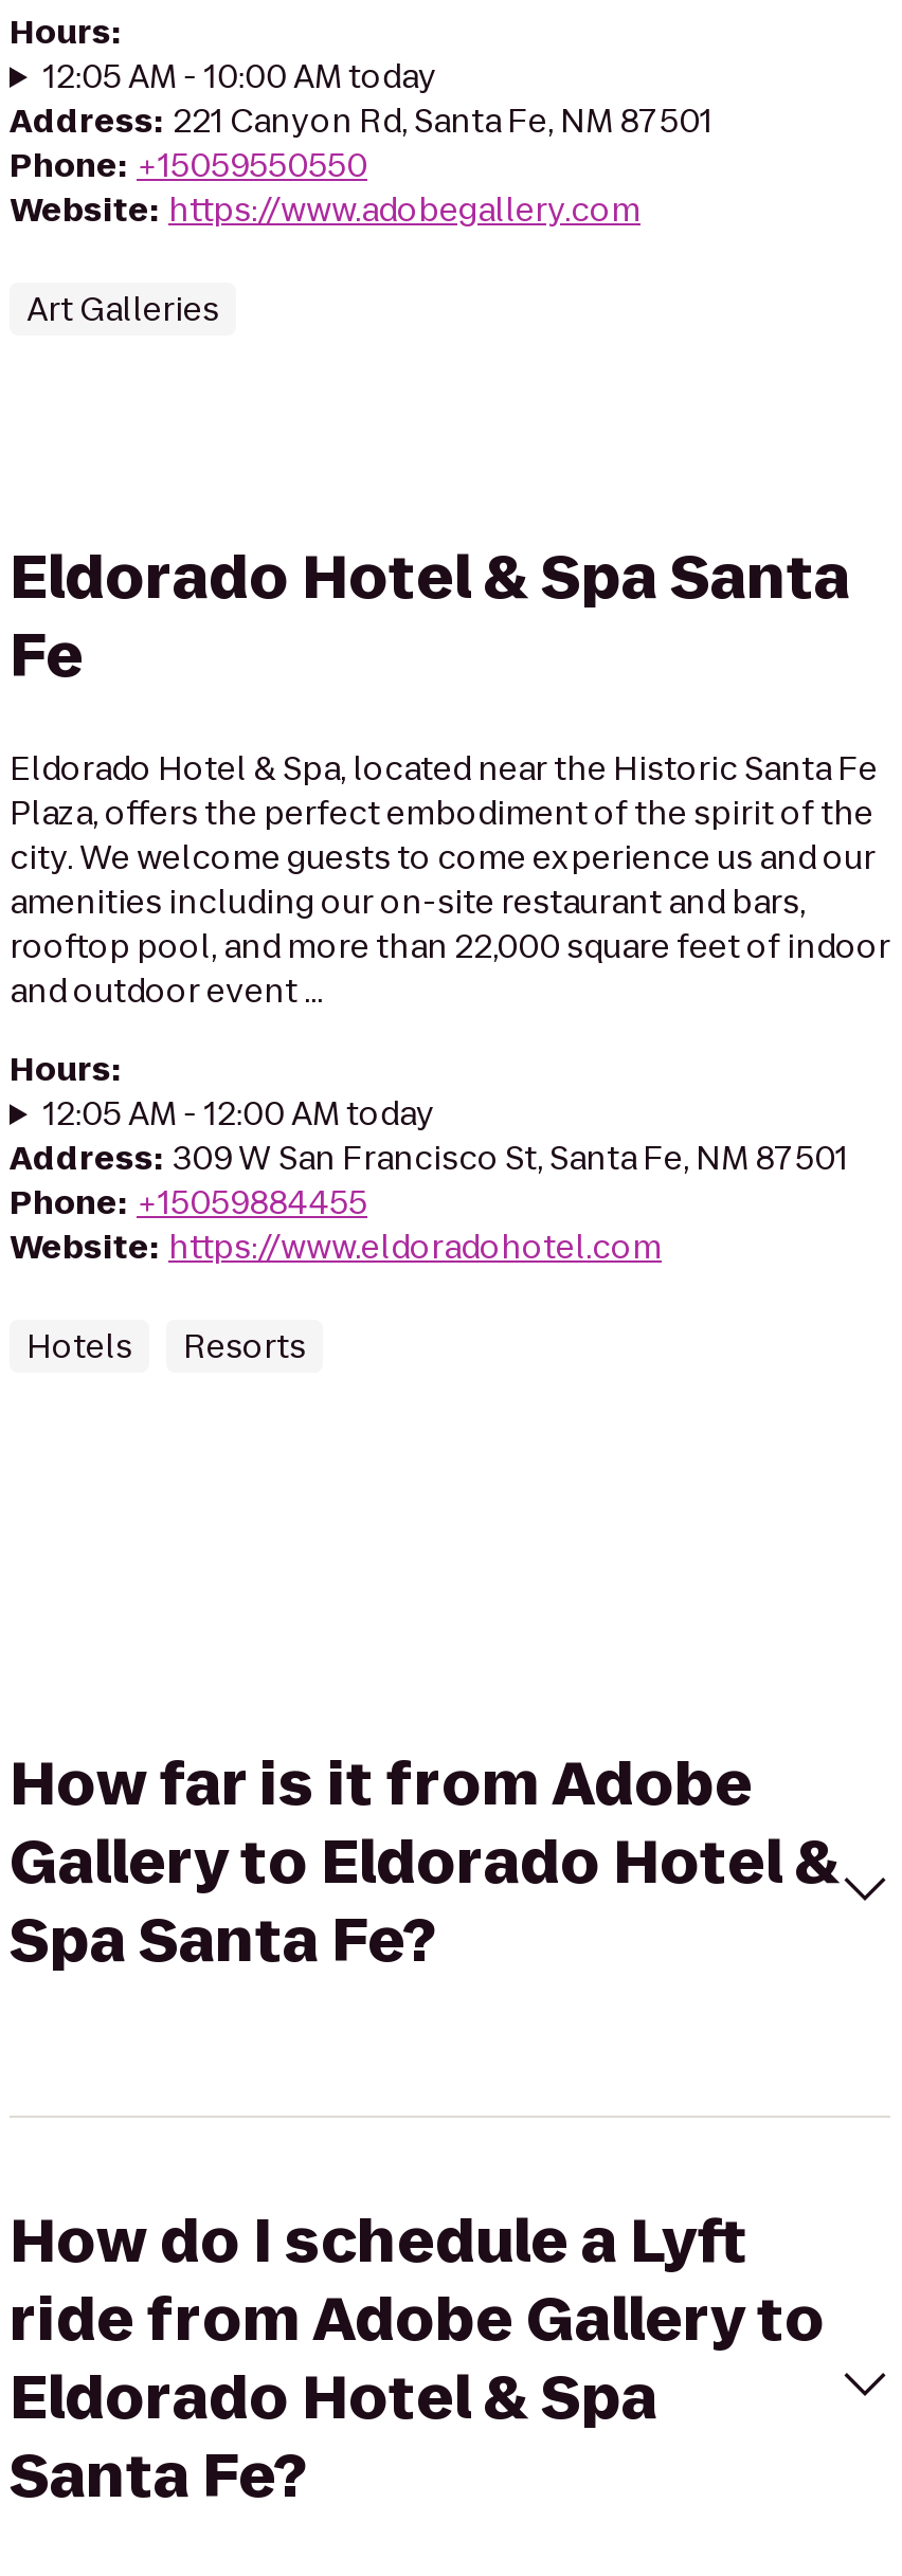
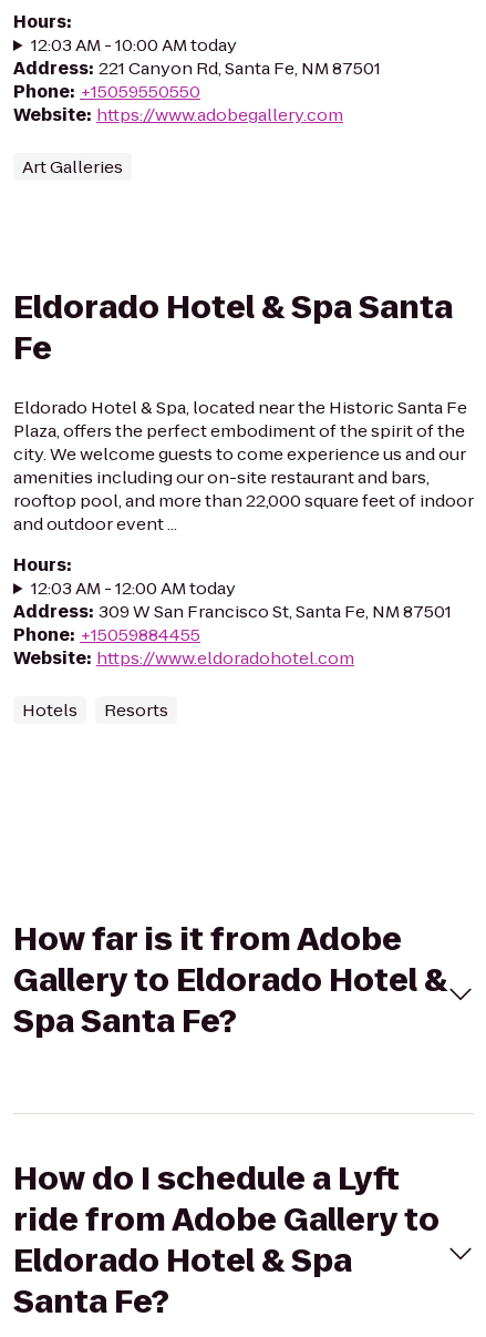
- 12:05 AM - 10:00 AM today
+ 12:03 AM - 10:00 AM today

- 12:05 AM - 12:00 AM today
+ 12:03 AM - 12:00 AM today
